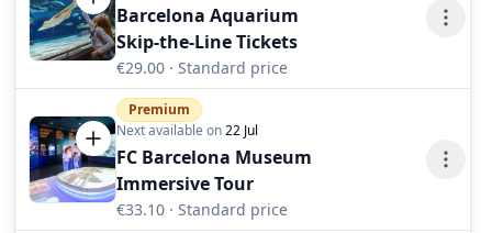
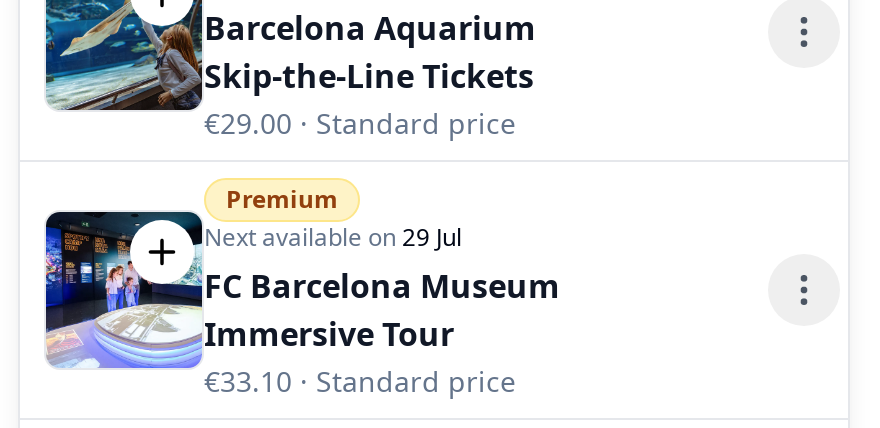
- Next available on 22 Jul
+ Next available on 29 Jul
